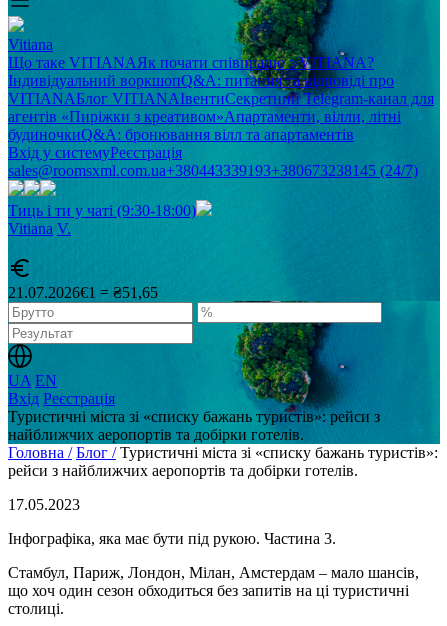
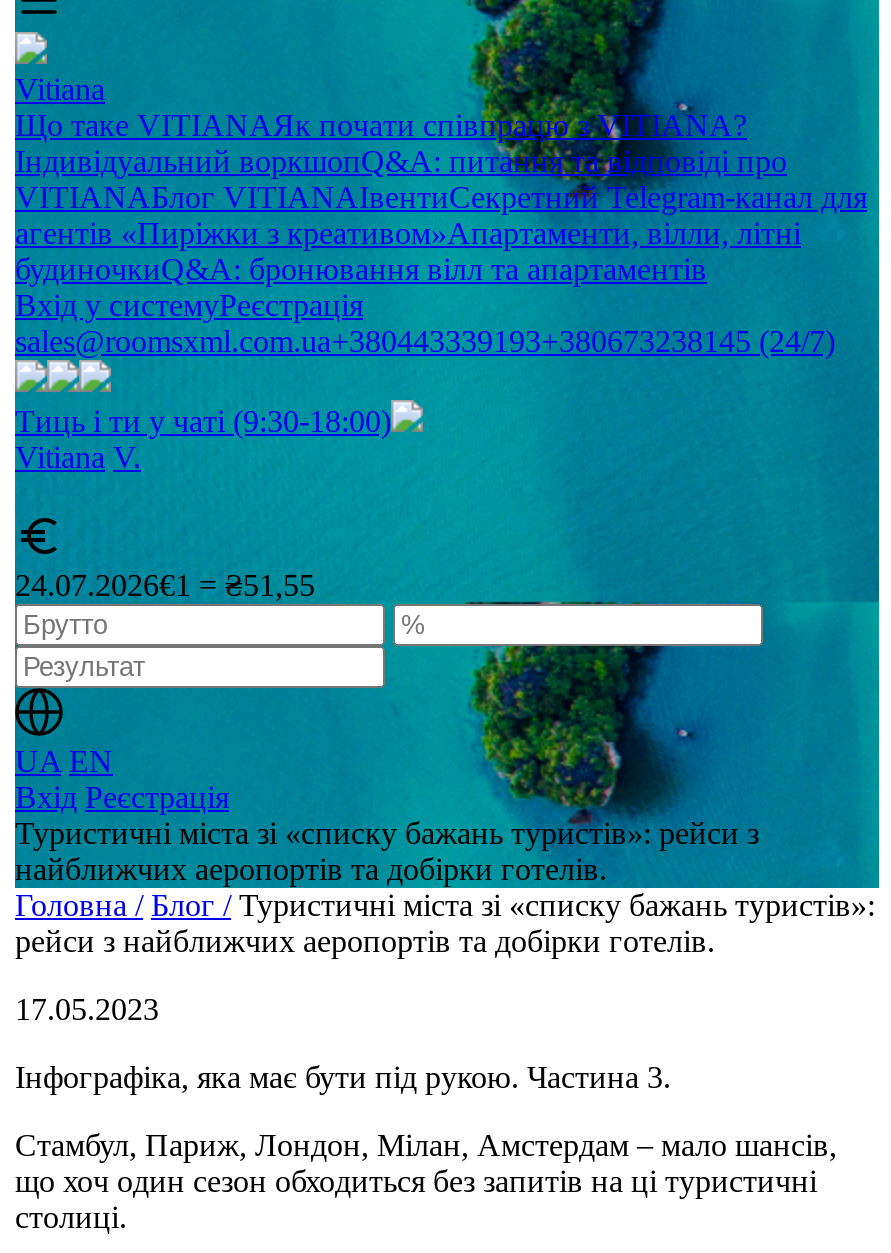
- 21.07.2026€1 = ₴51,65
+ 24.07.2026€1 = ₴51,55
